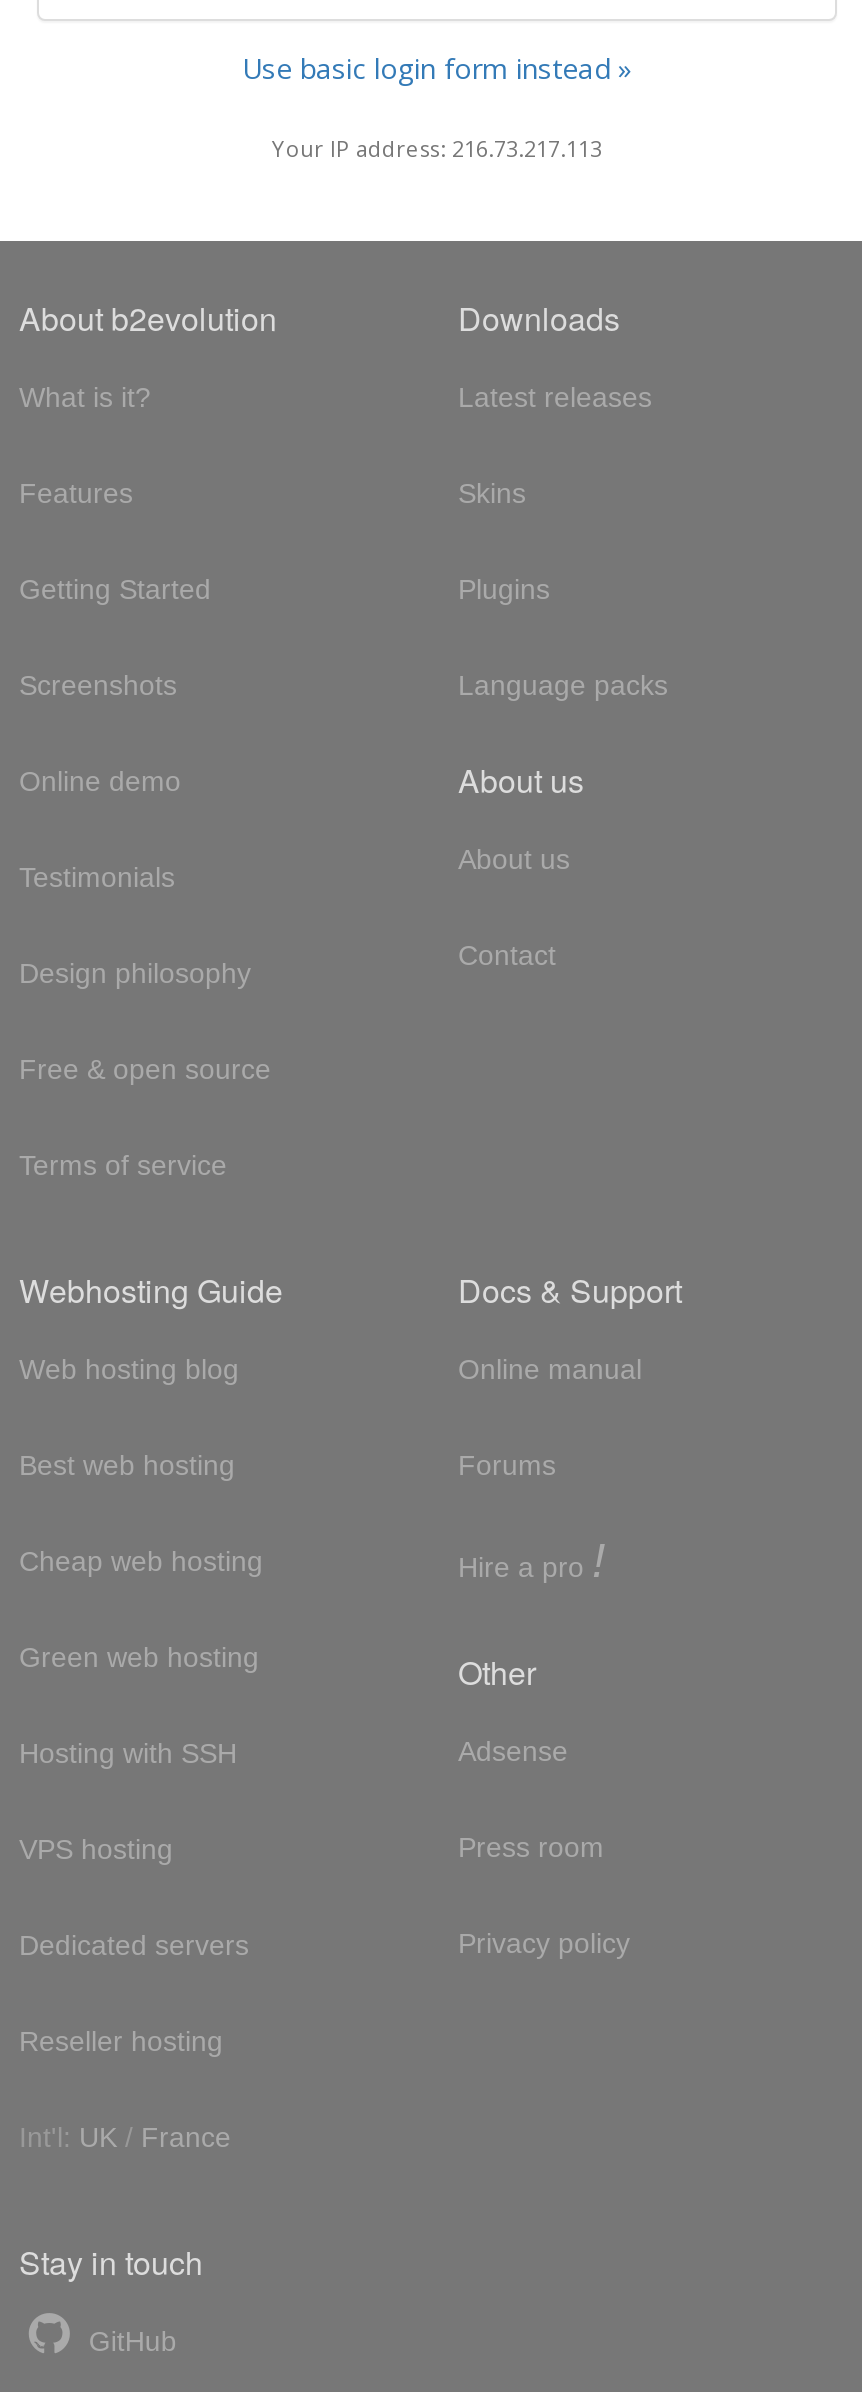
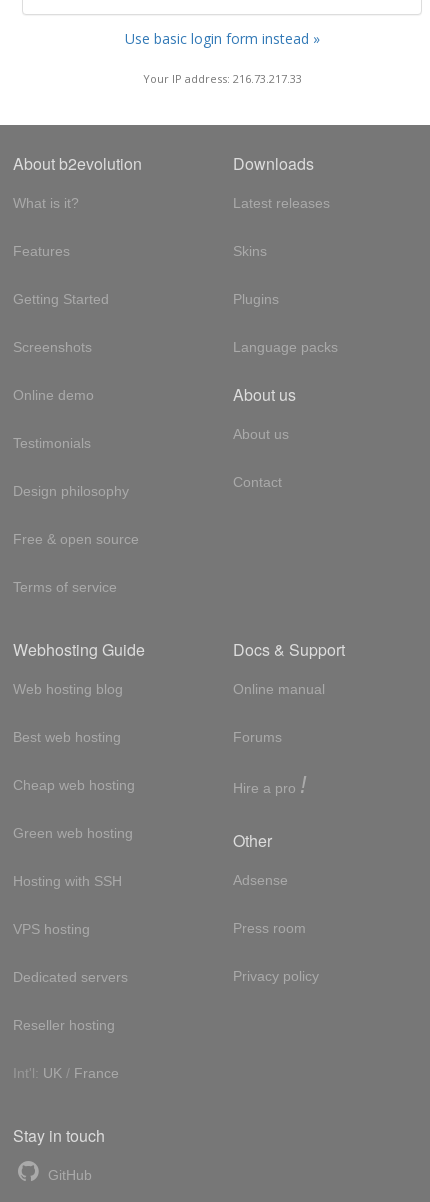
- Your IP address: 216.73.217.113
+ Your IP address: 216.73.217.33
